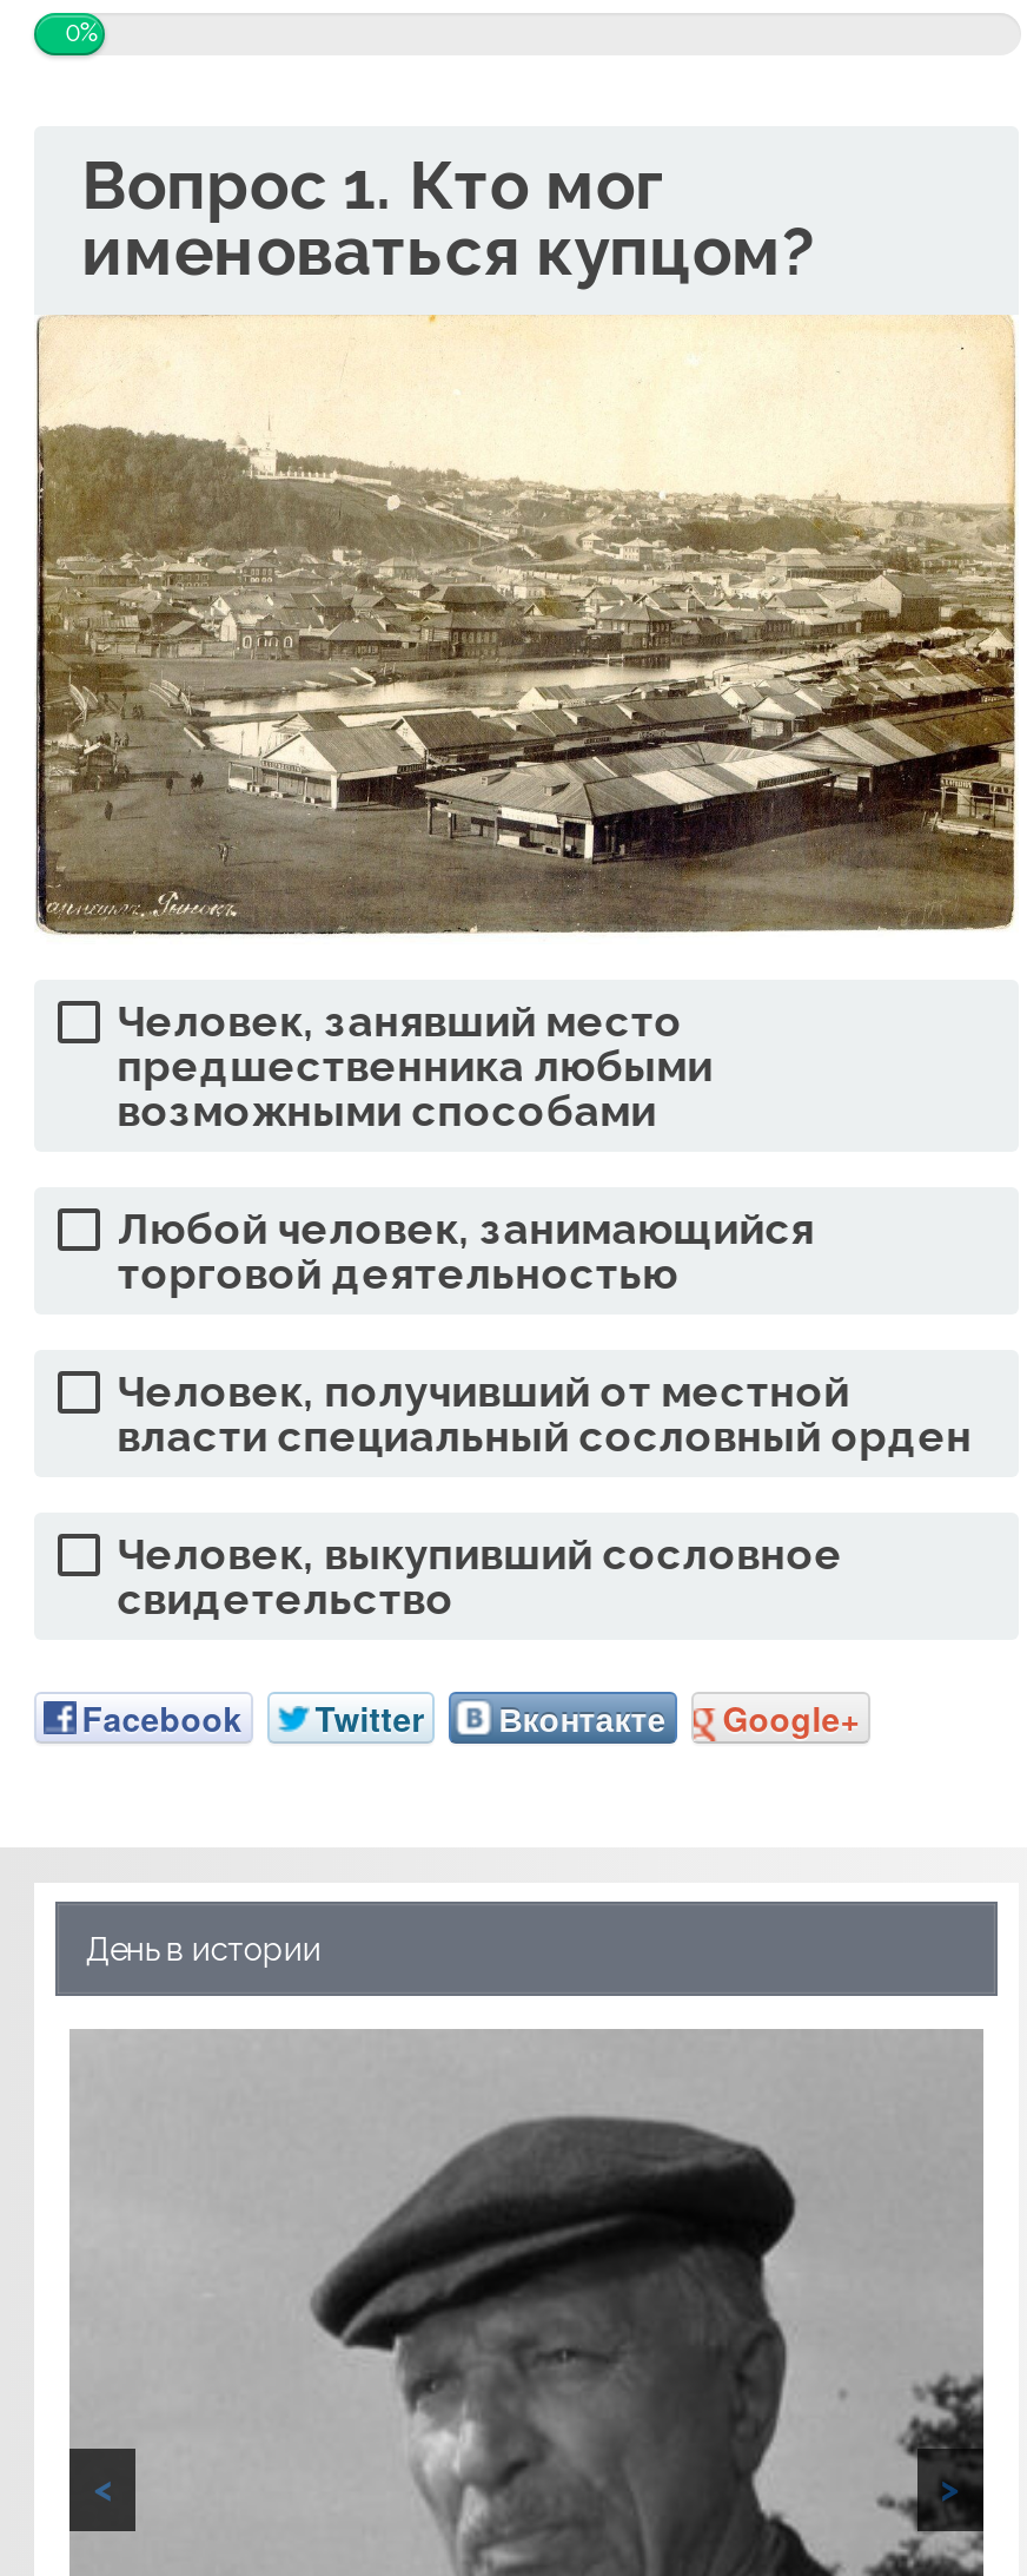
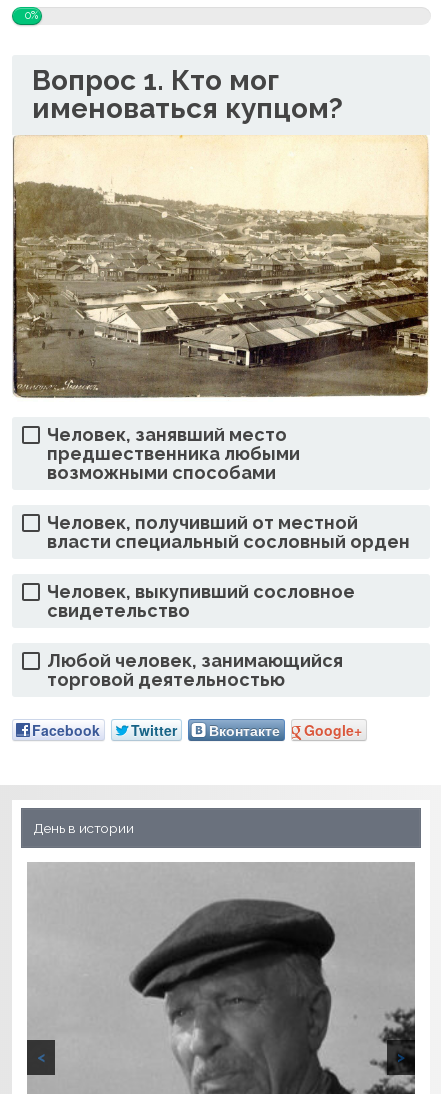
moved down: Любой человек, занимающийся | торговой деятельностью

moved up: Человек, получивший от местной | власти специальный сословный орден | Человек, выкупивший сословное | свидетельство
